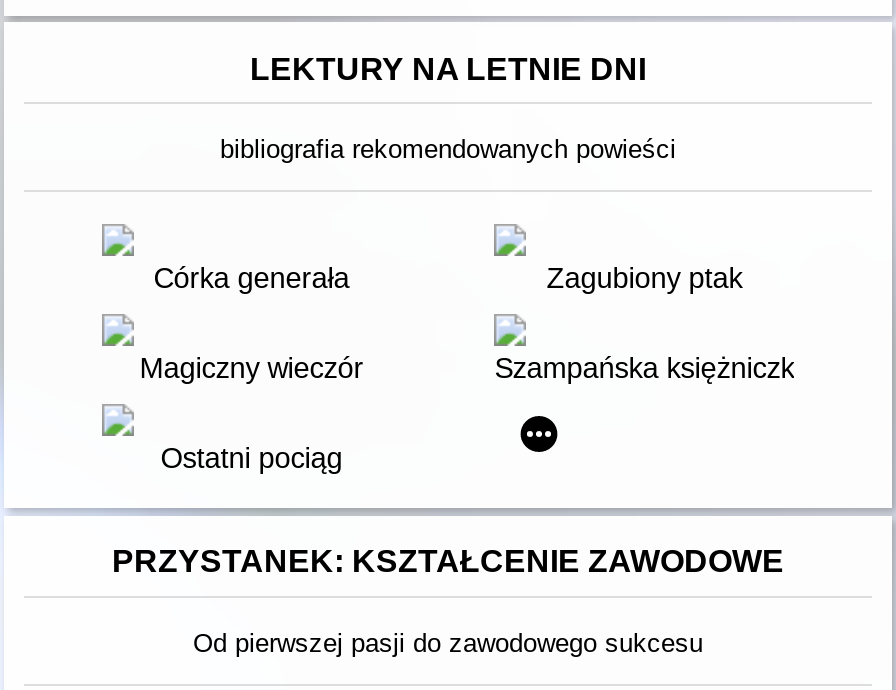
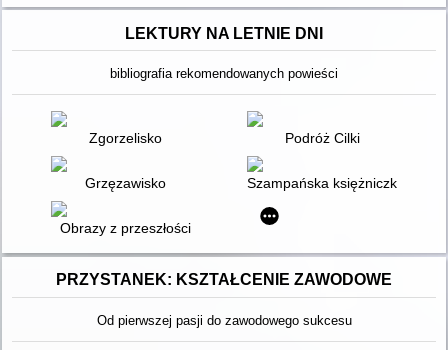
- Córka generała
- Zagubiony ptak
+ Zgorzelisko
+ Podróż Cilki

- Magiczny wieczór
+ Grzęzawisko

- Ostatni pociąg
+ Obrazy z przeszłości
